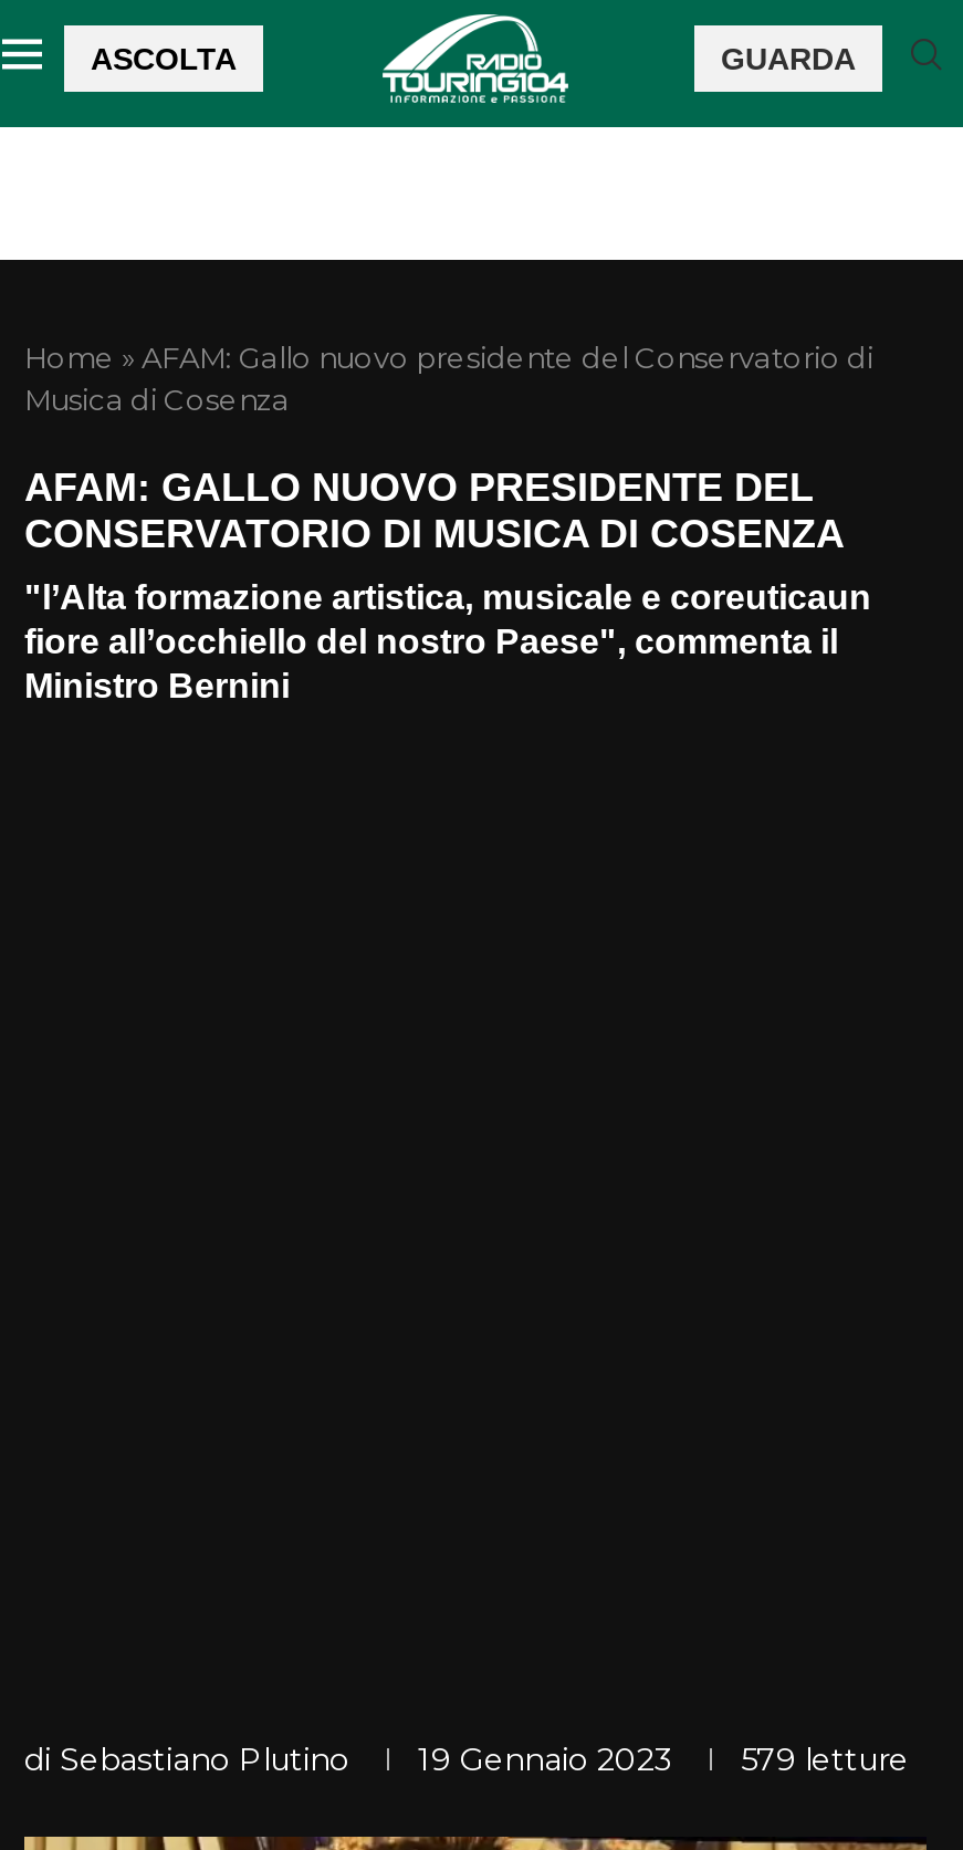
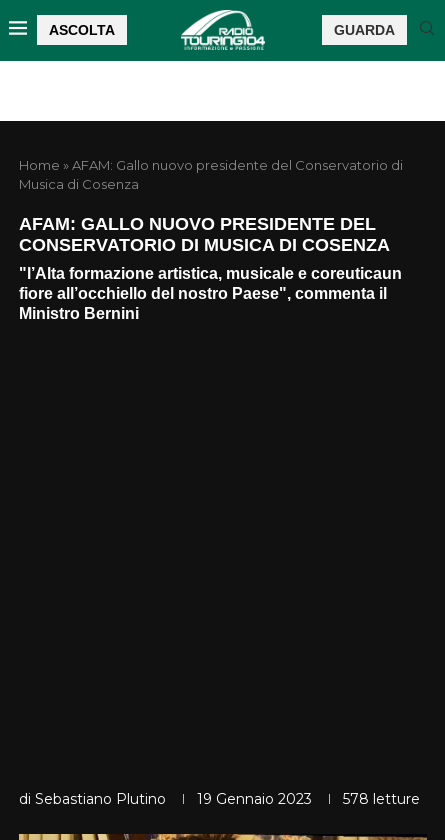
- di Sebastiano Plutino 19 Gennaio 2023 579 letture
+ di Sebastiano Plutino 19 Gennaio 2023 578 letture
